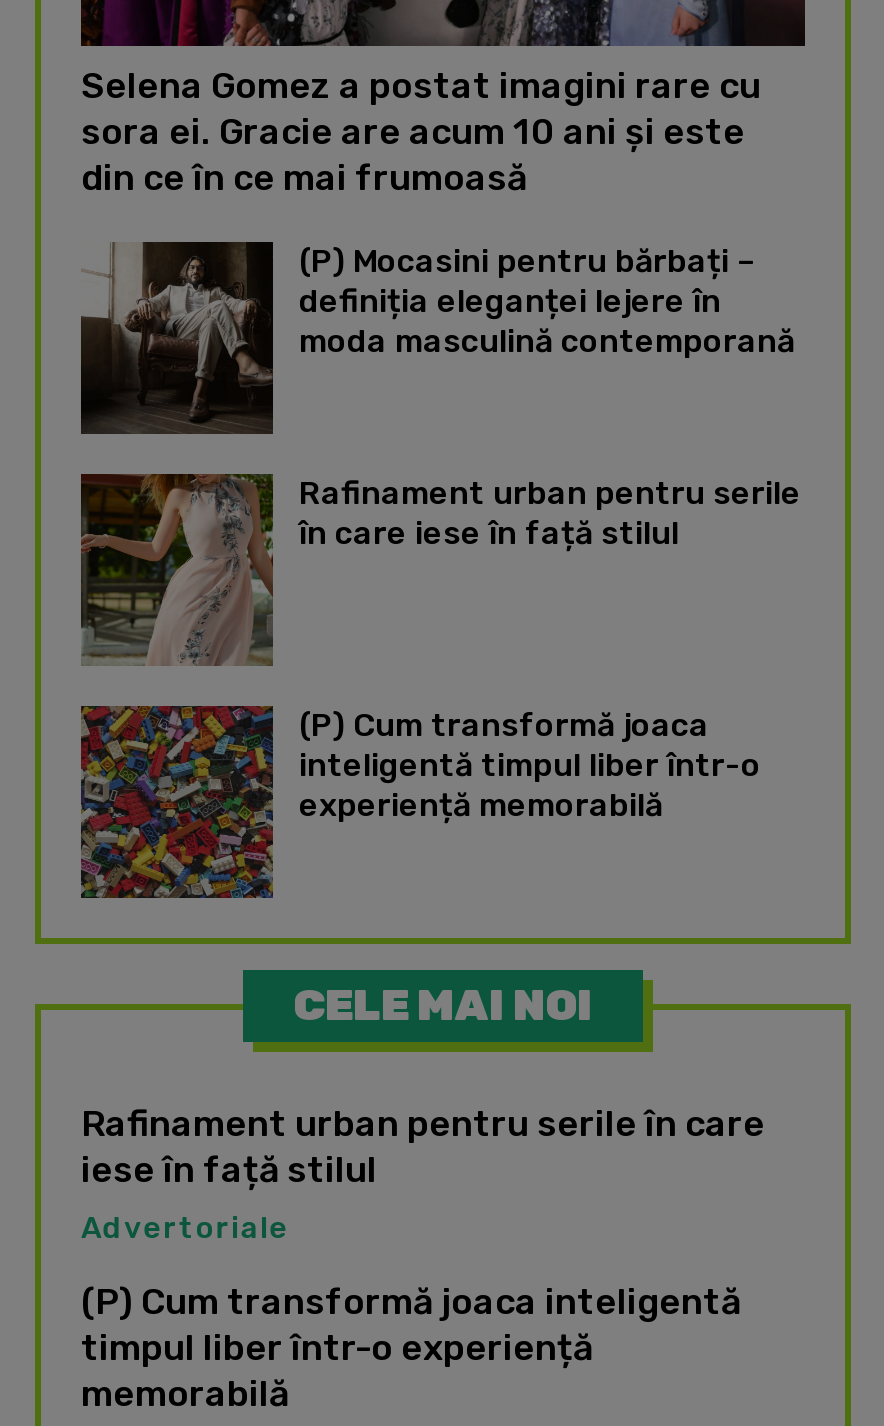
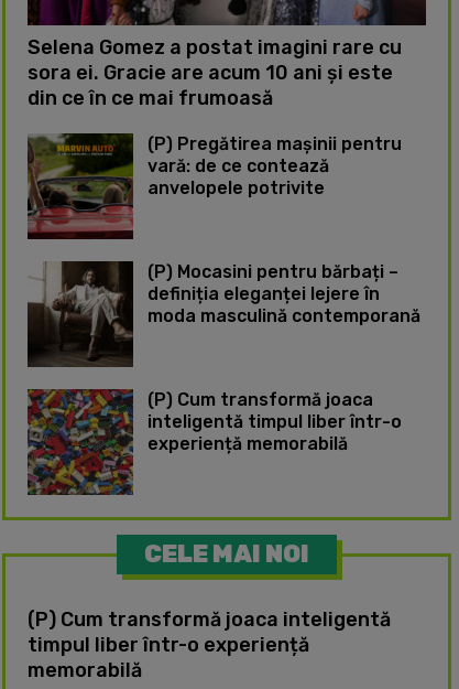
+ [image]
+ (P) Pregătirea mașinii pentru
+ vară: de ce contează
+ anvelopele potrivite

moved down: [image] | (P) Mocasini pentru bărbați – | definiția eleganței lejere în | moda masculină contemporană

- [image]
- Rafinament urban pentru serile
- în care iese în față stilul

- Rafinament urban pentru serile în care
- iese în față stilul
- Advertoriale
